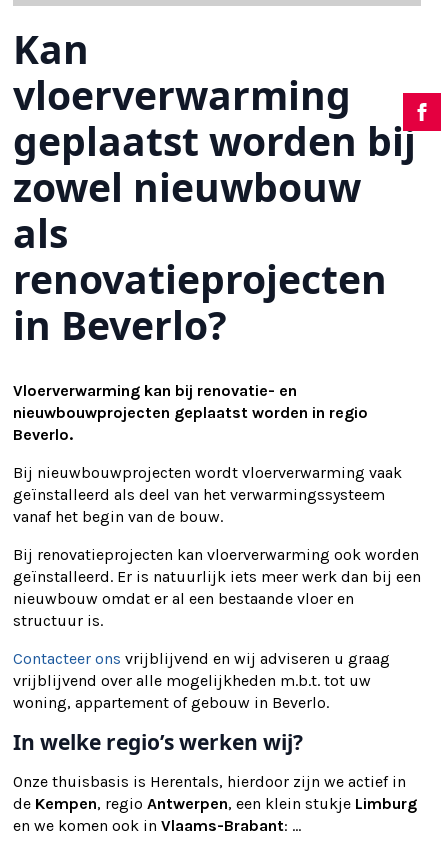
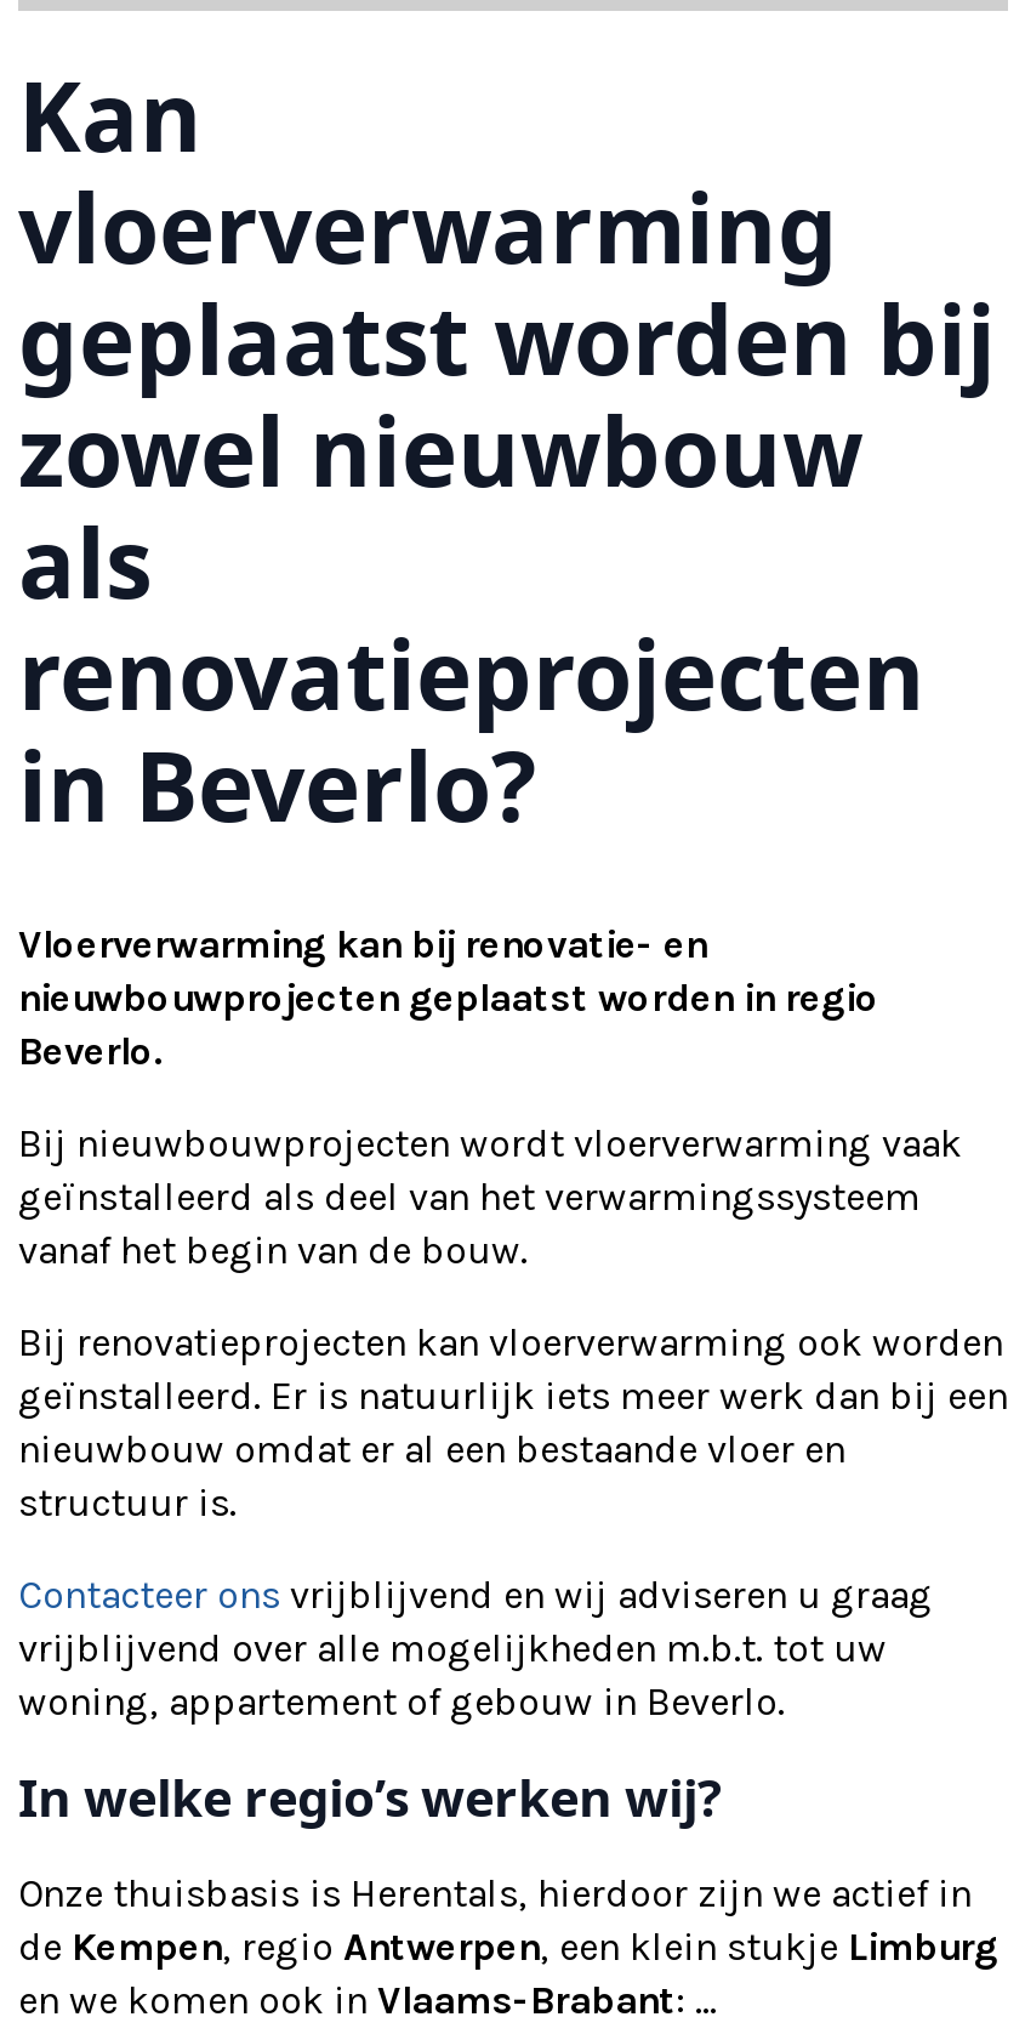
- [image]
